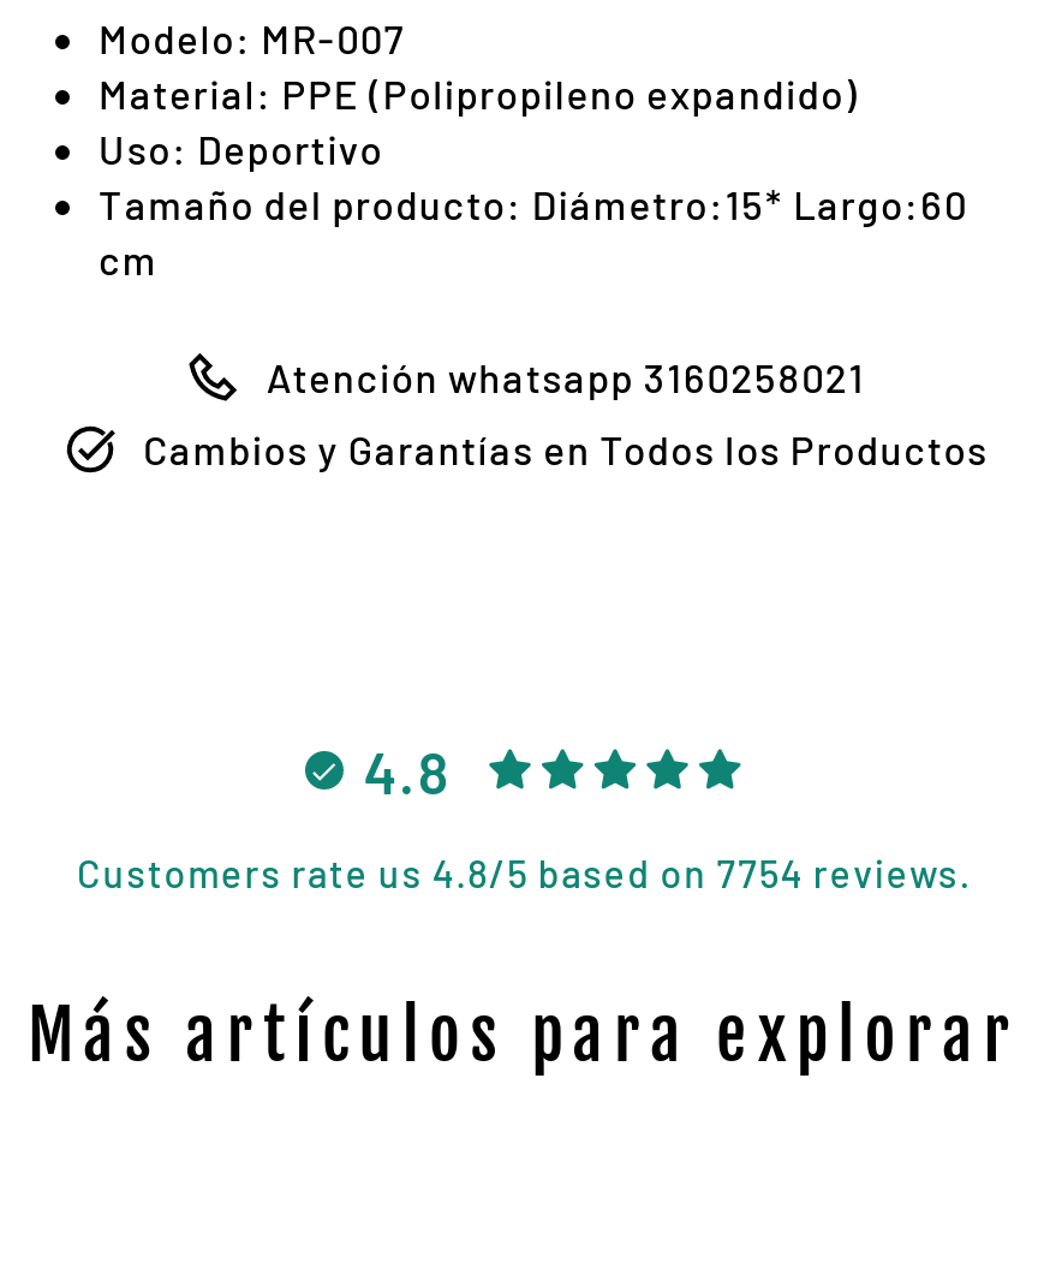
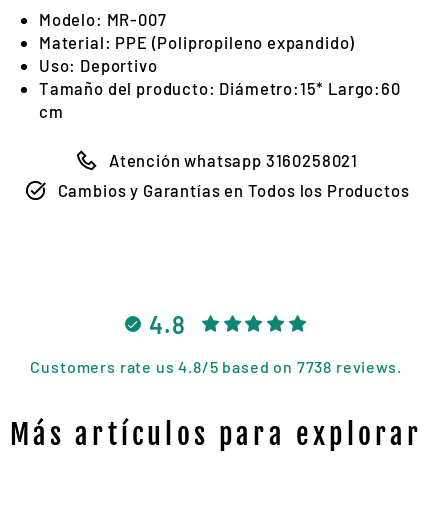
- Customers rate us 4.8/5 based on 7754 reviews.
+ Customers rate us 4.8/5 based on 7738 reviews.
